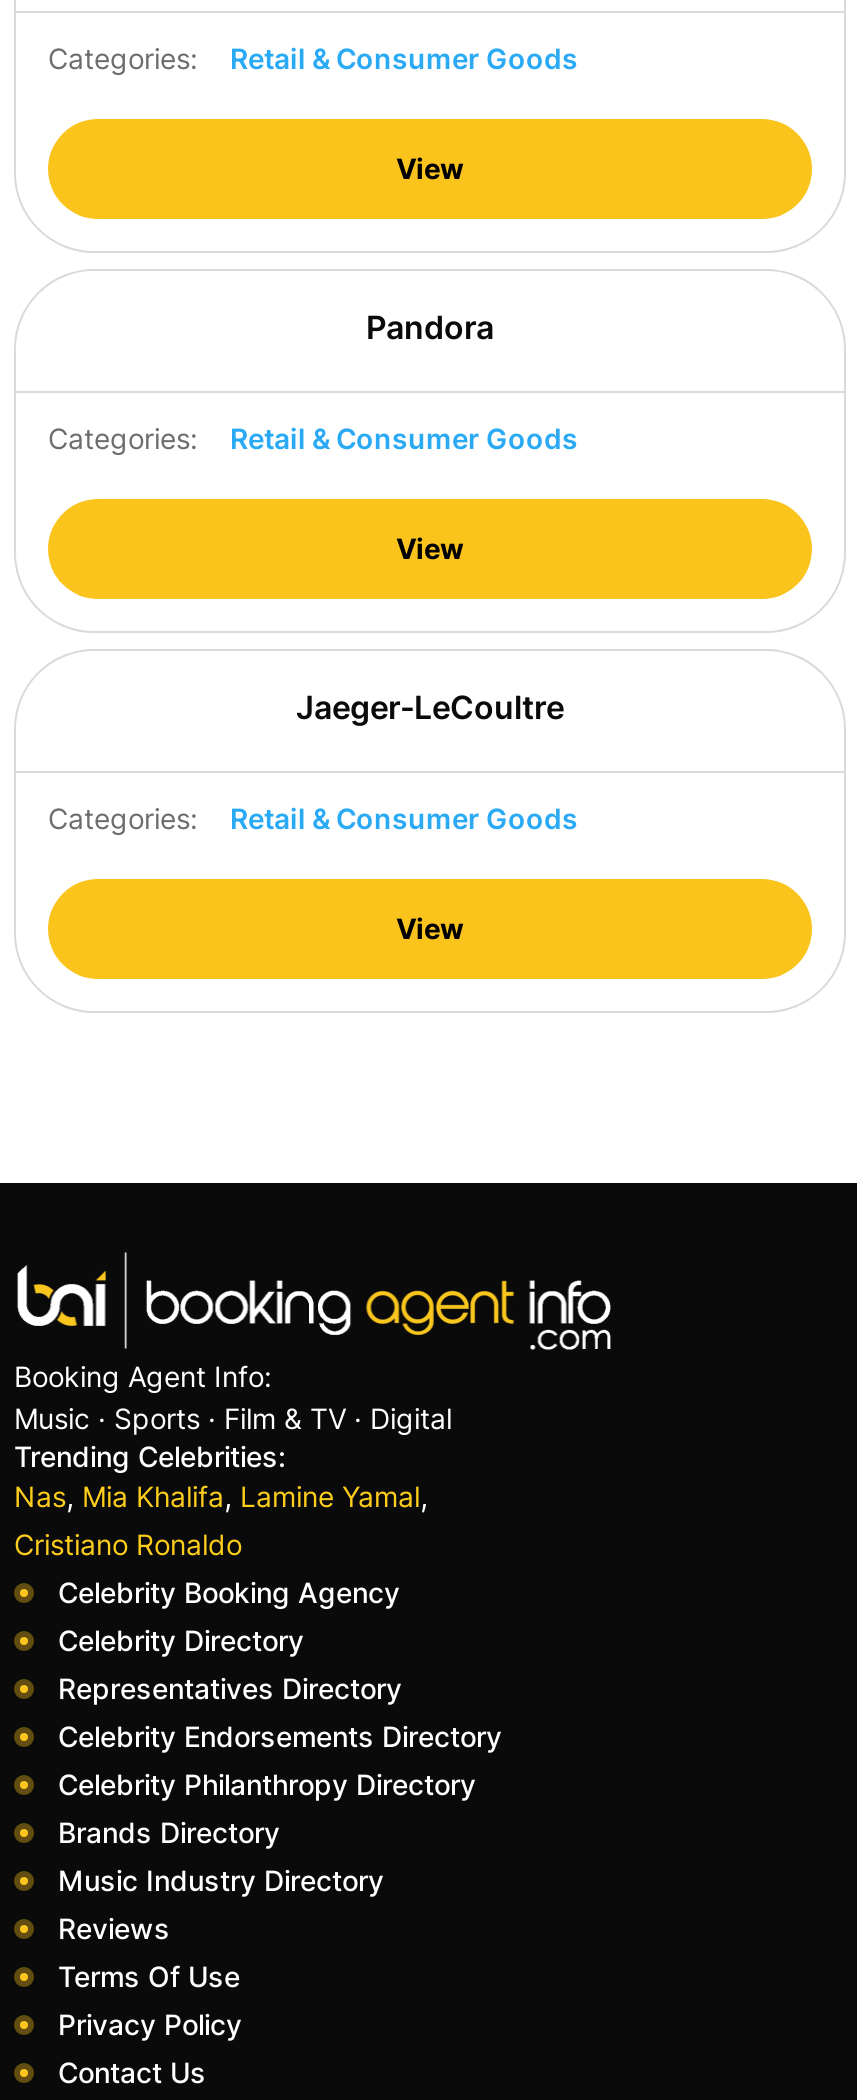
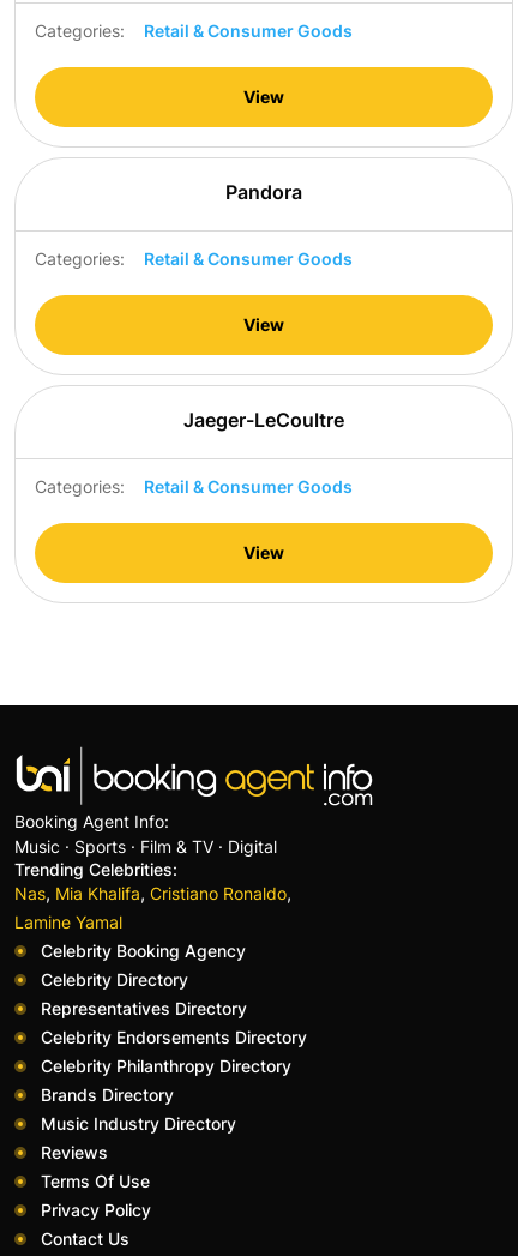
- Nas, Mia Khalifa, Lamine Yamal,
- Cristiano Ronaldo
+ Nas, Mia Khalifa, Cristiano Ronaldo,
+ Lamine Yamal
